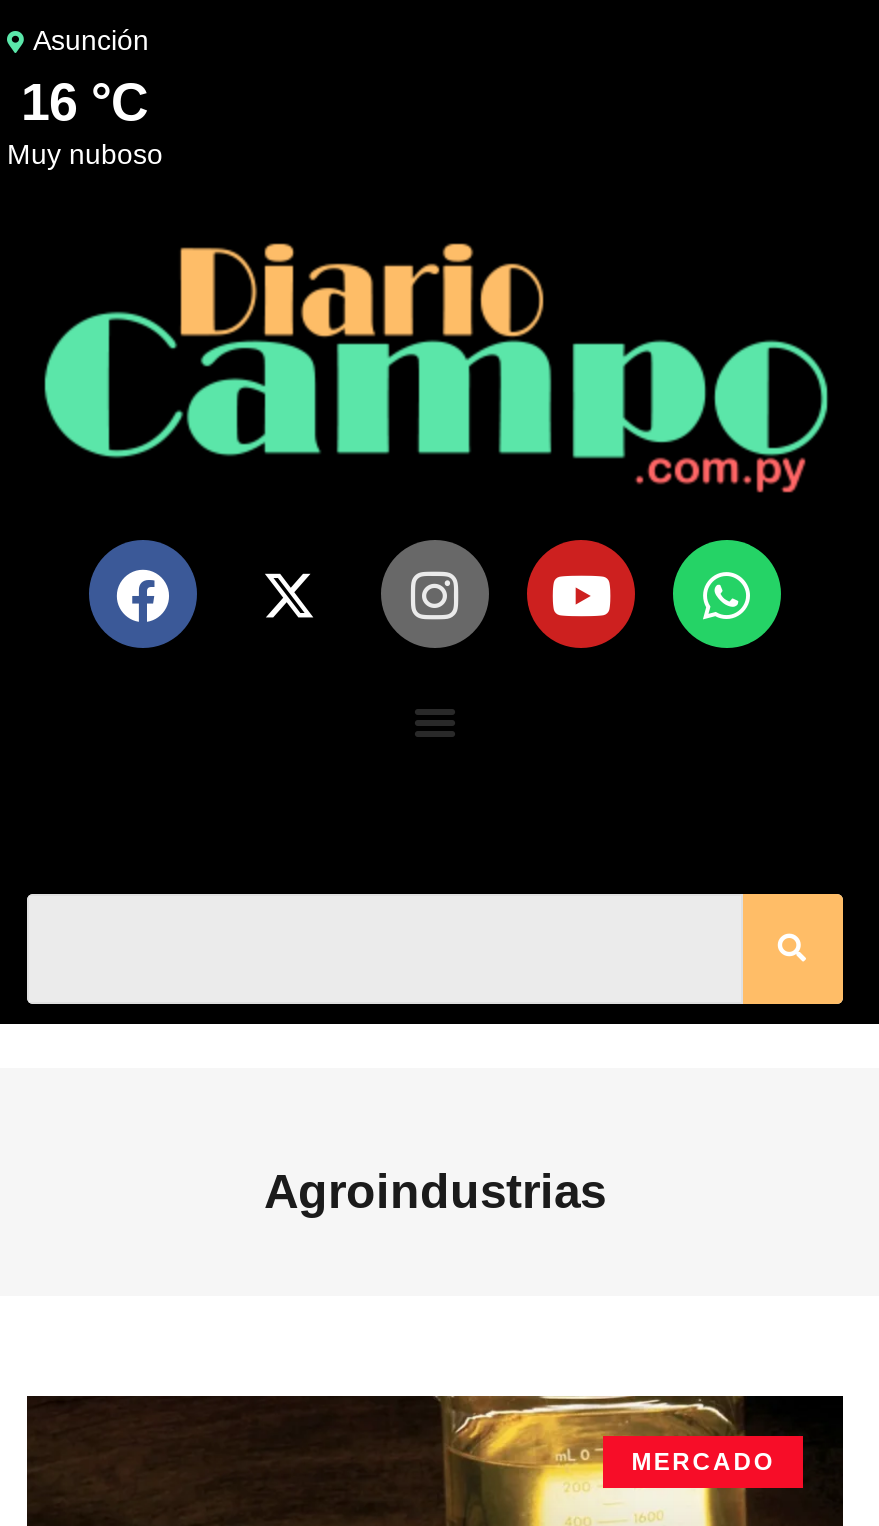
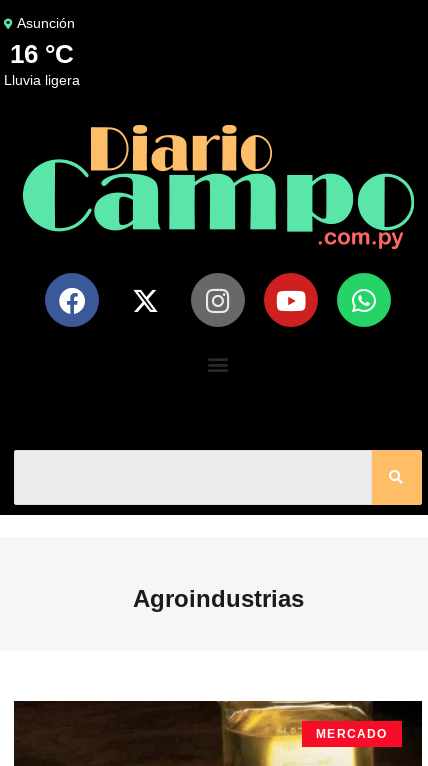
- muy nuboso
+ lluvia ligera
